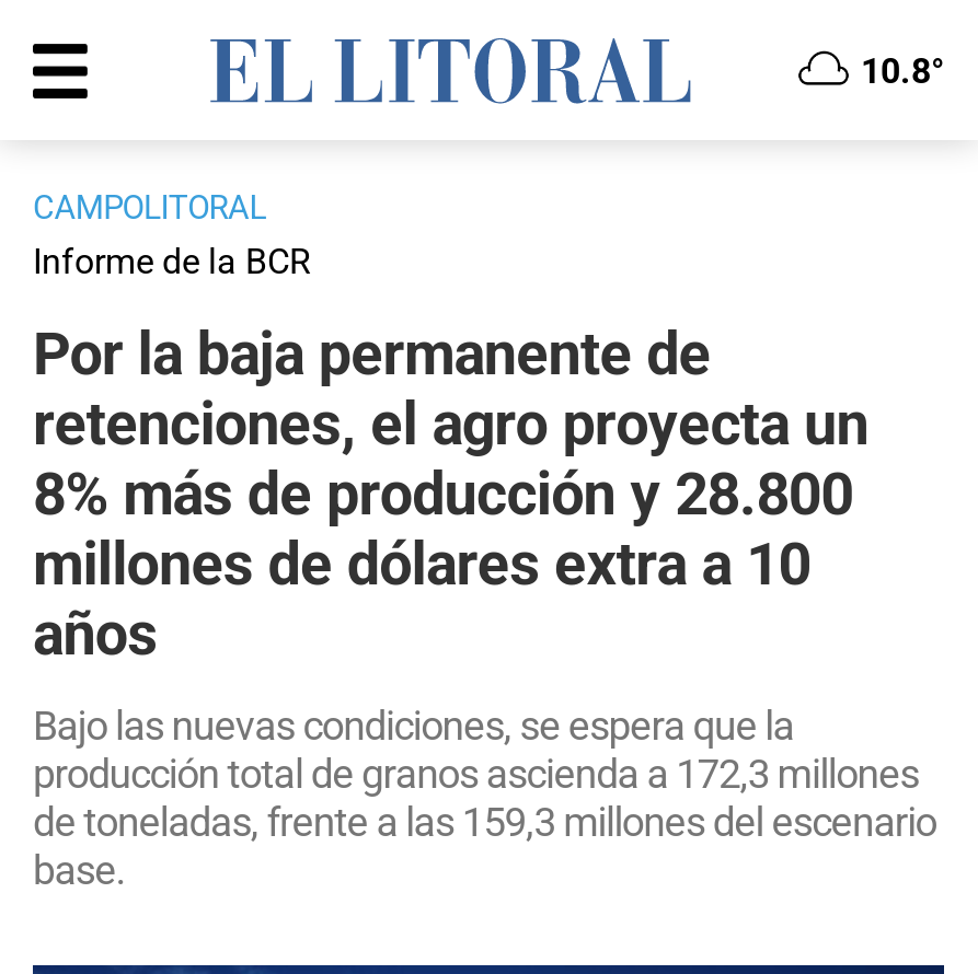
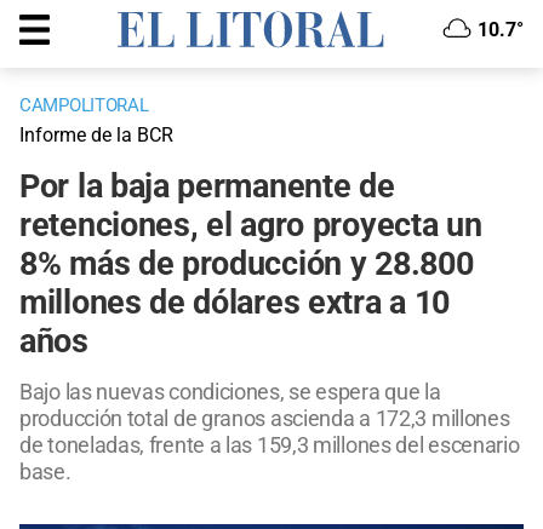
- 10.8°
+ 10.7°
